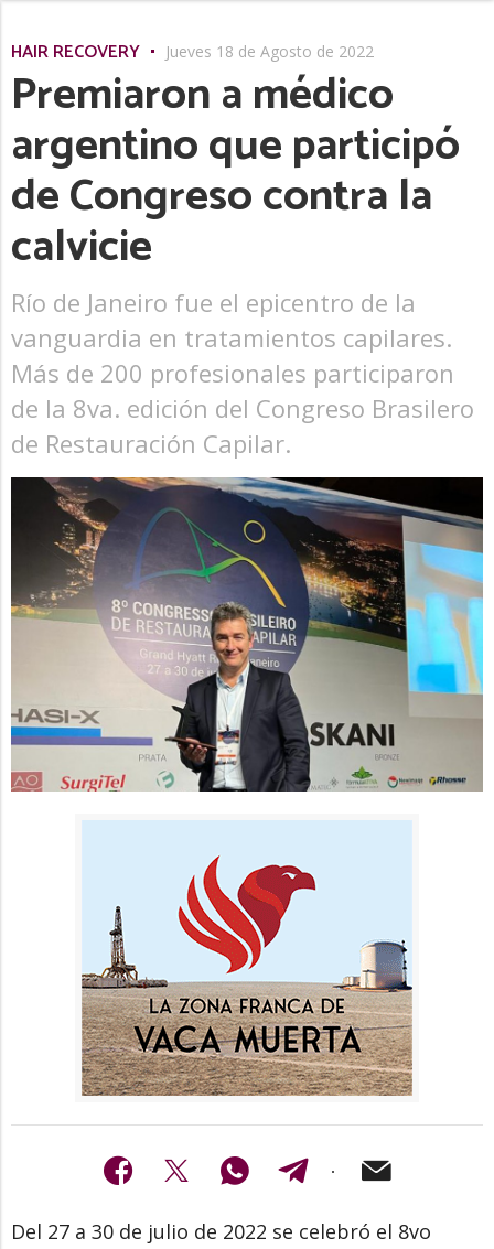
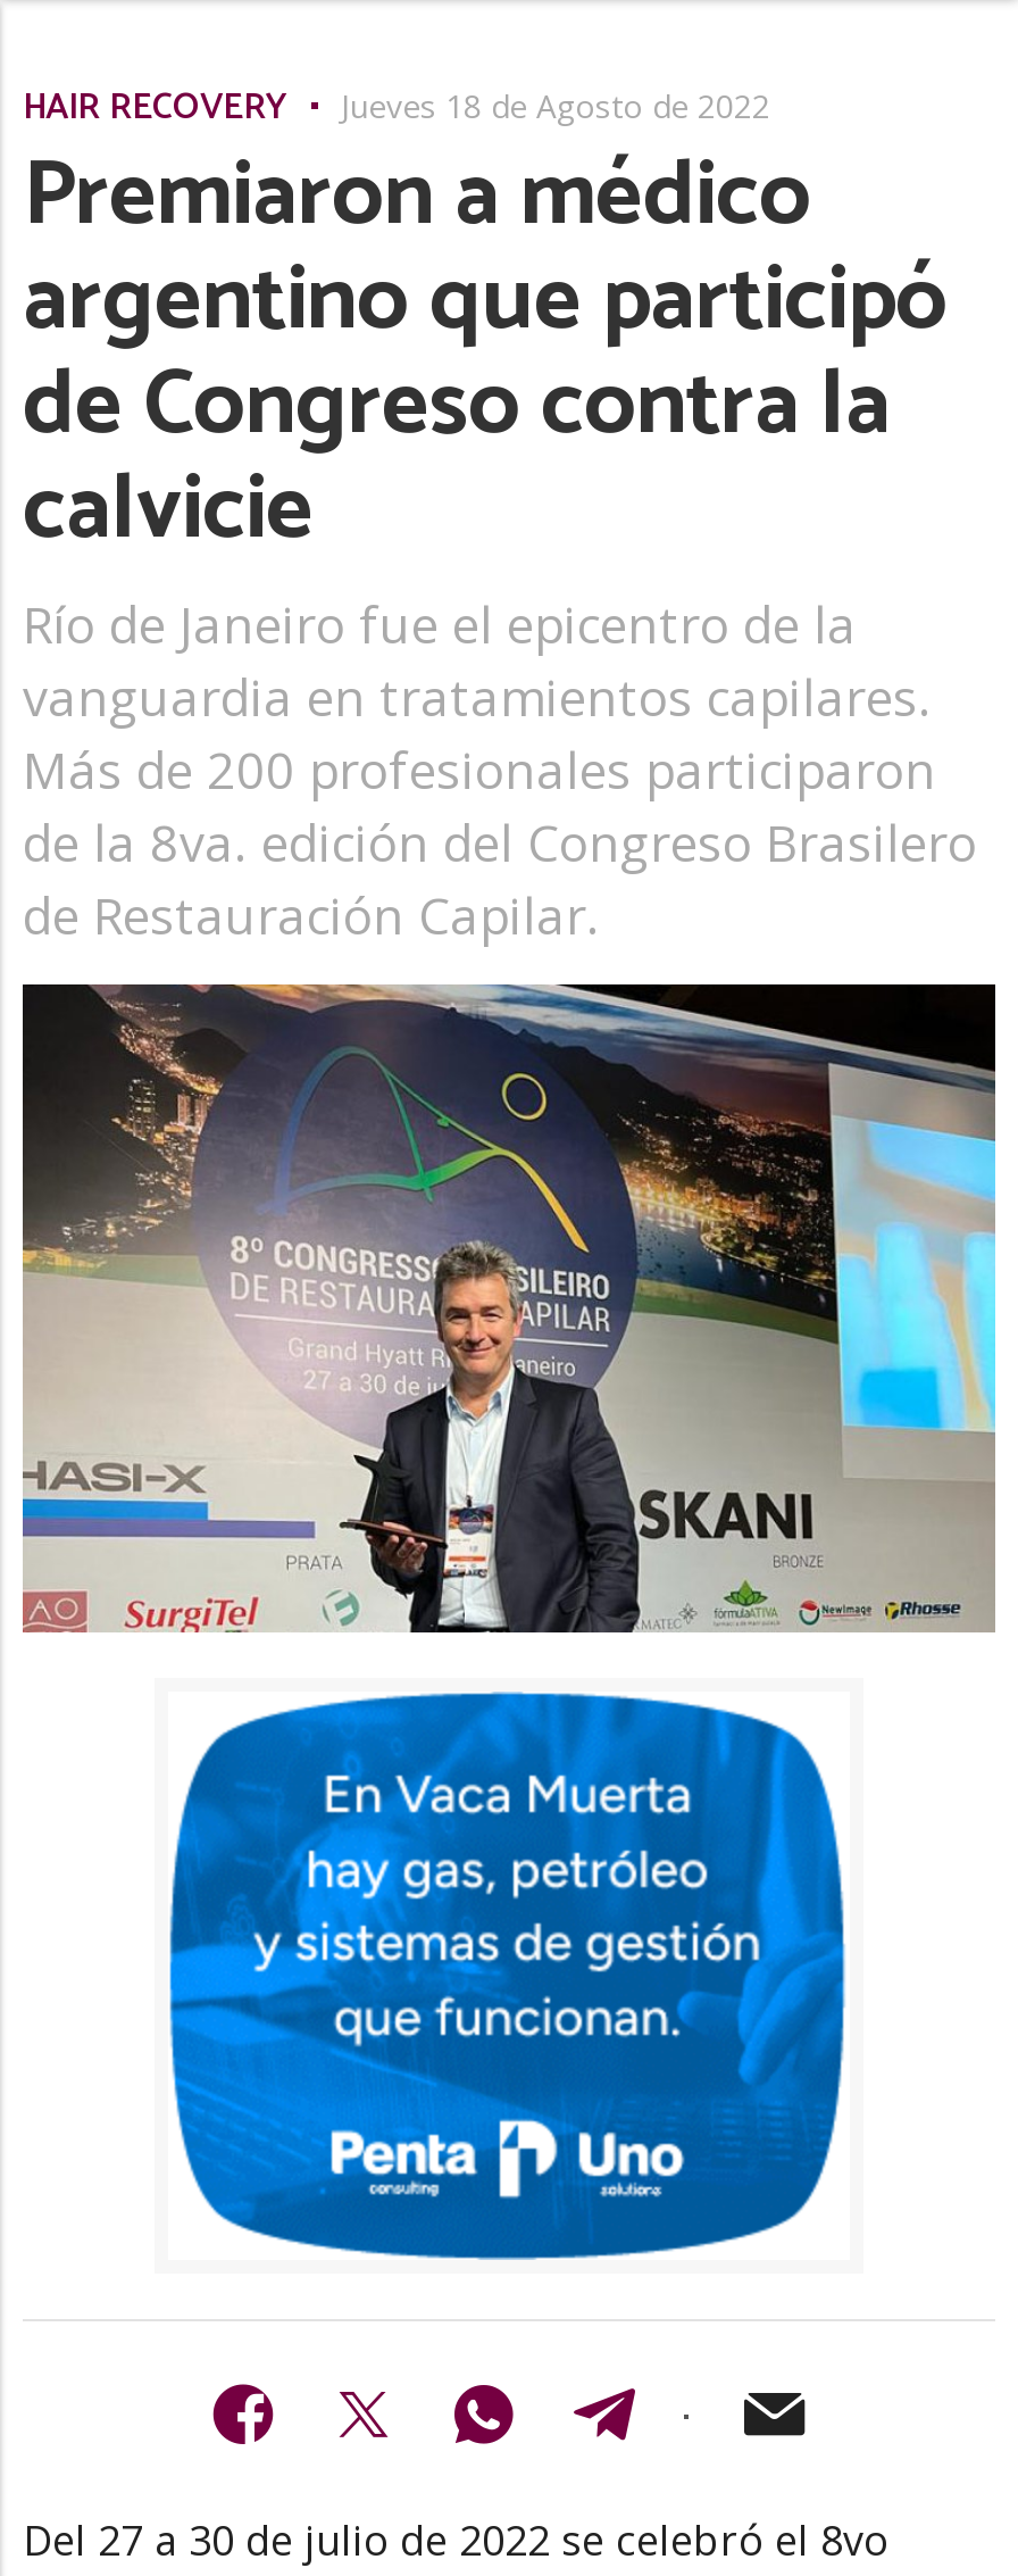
- [image]
+ [image]
